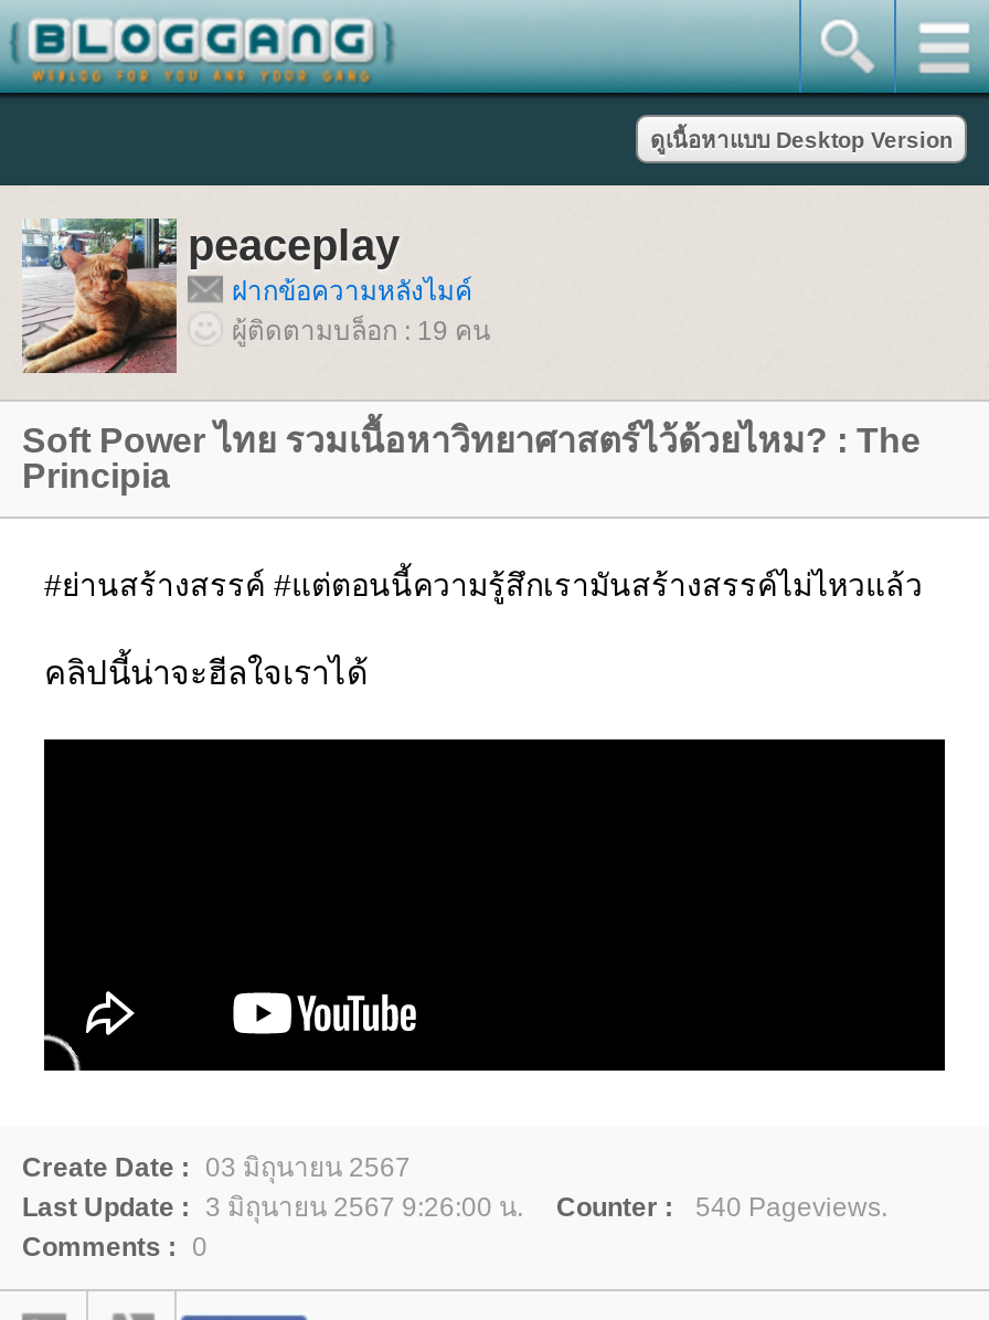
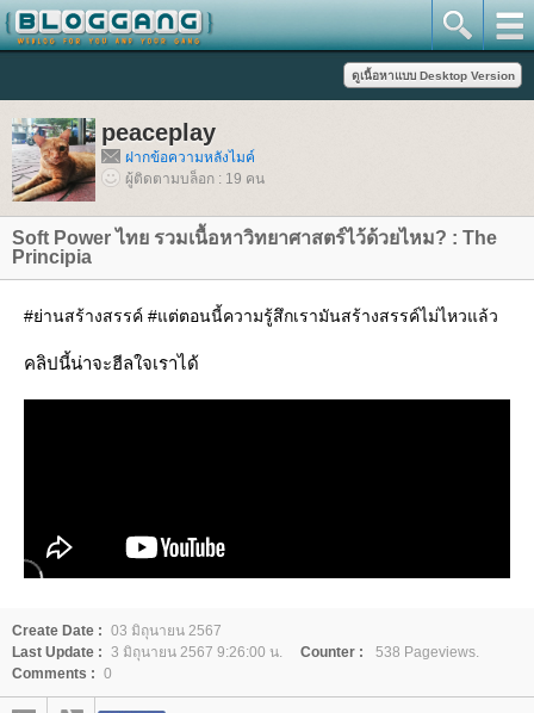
- Counter : 540 Pageviews.
+ Counter : 538 Pageviews.
